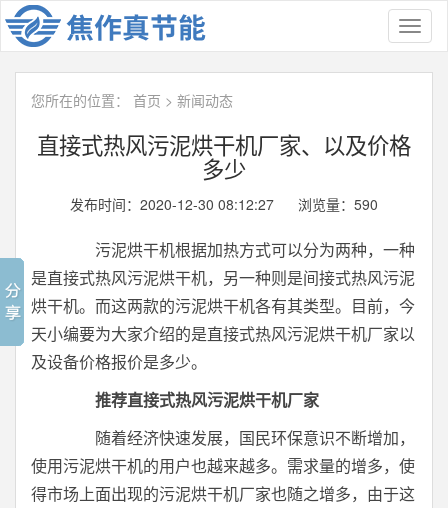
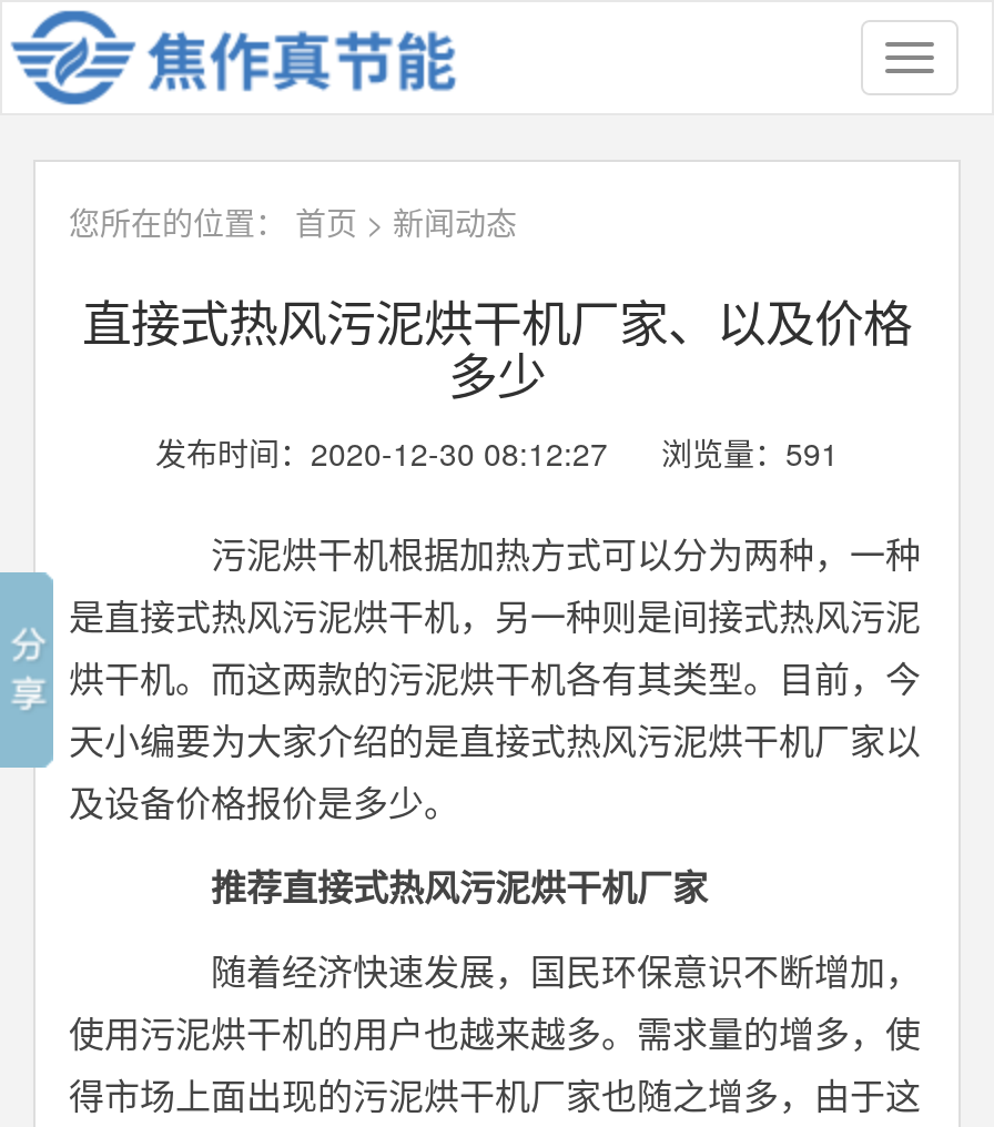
- 发布时间：2020-12-30 08:12:27 浏览量：590
+ 发布时间：2020-12-30 08:12:27 浏览量：591
